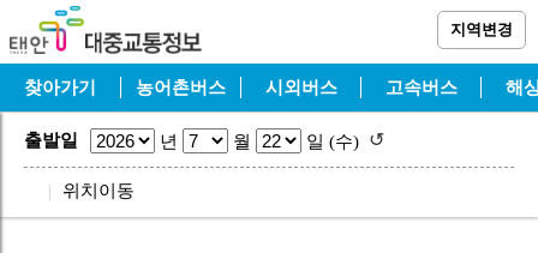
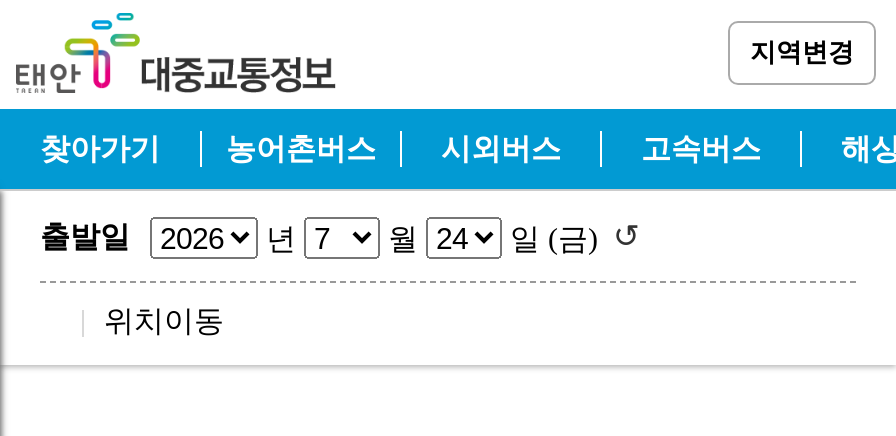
- 일 (수)
+ 일 (금)
